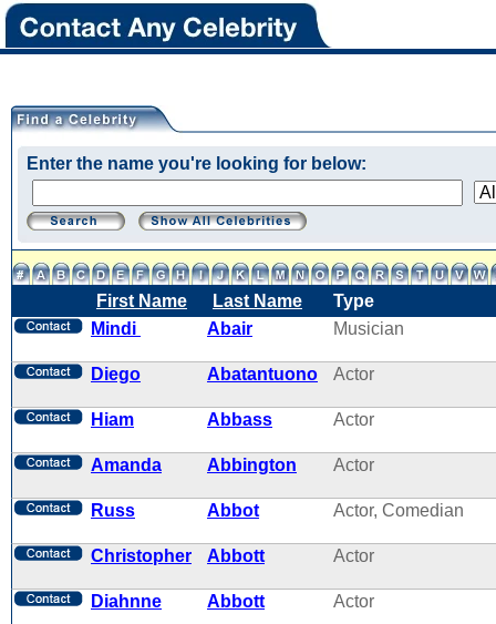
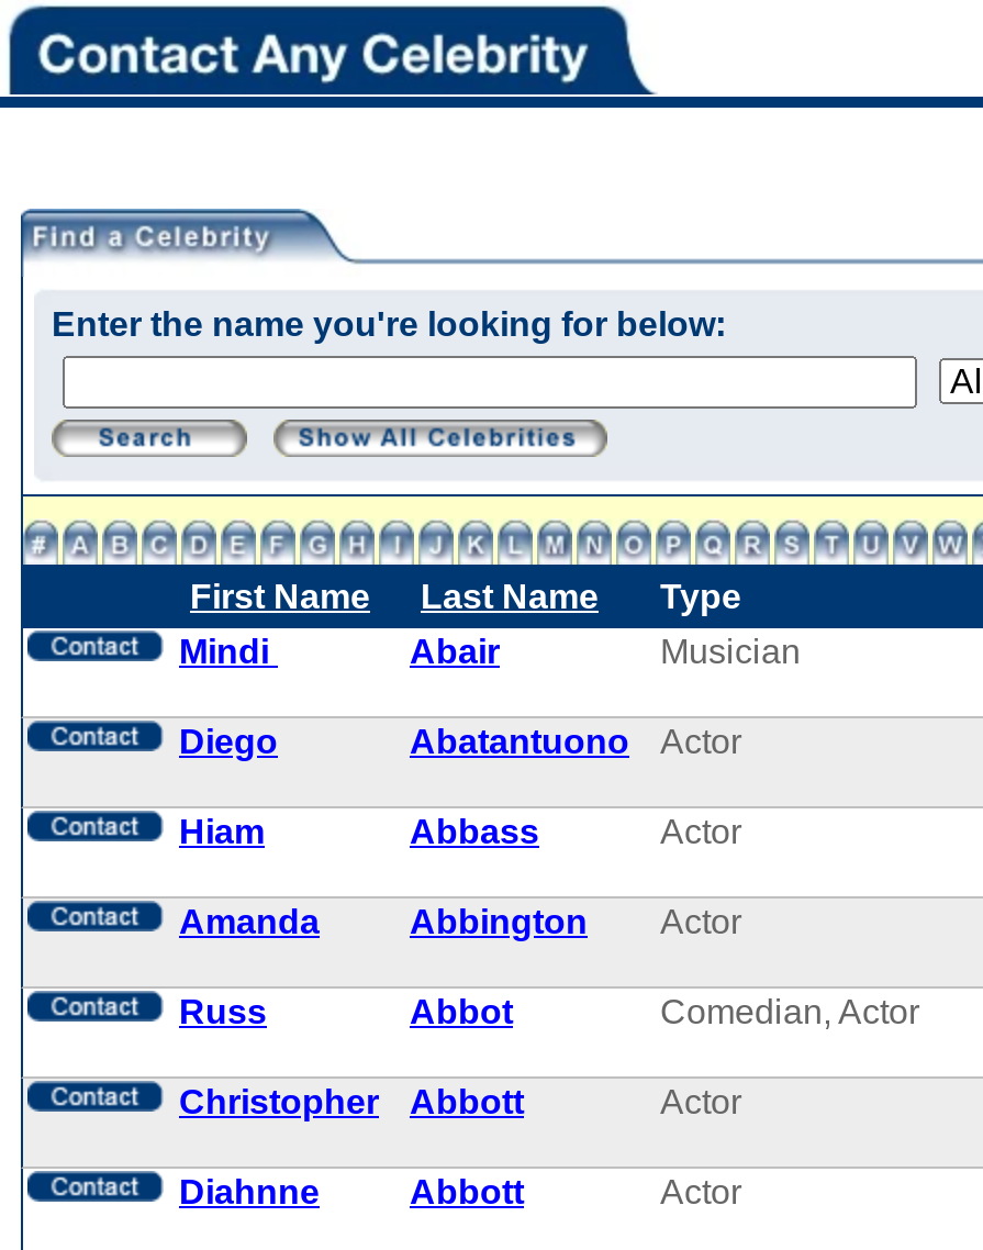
- Actor, Comedian
+ Comedian, Actor
